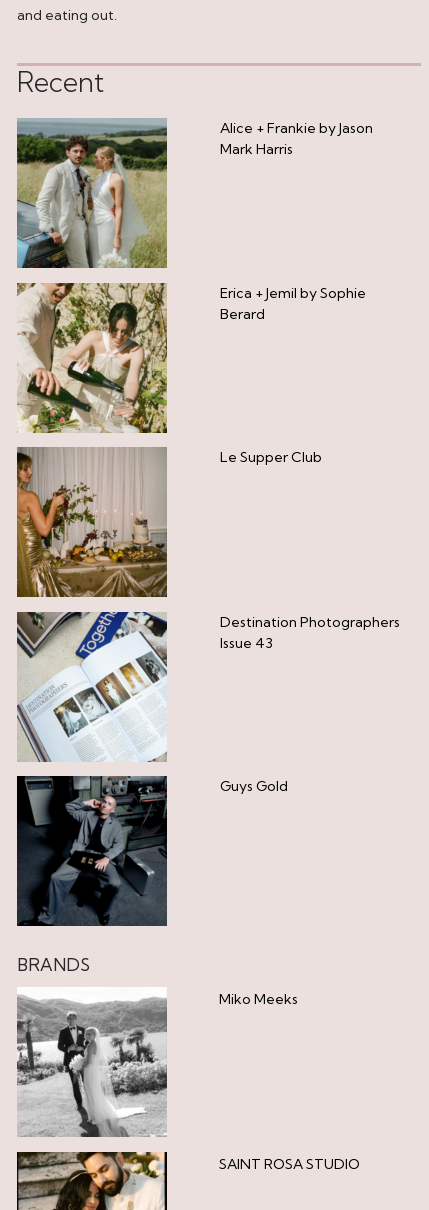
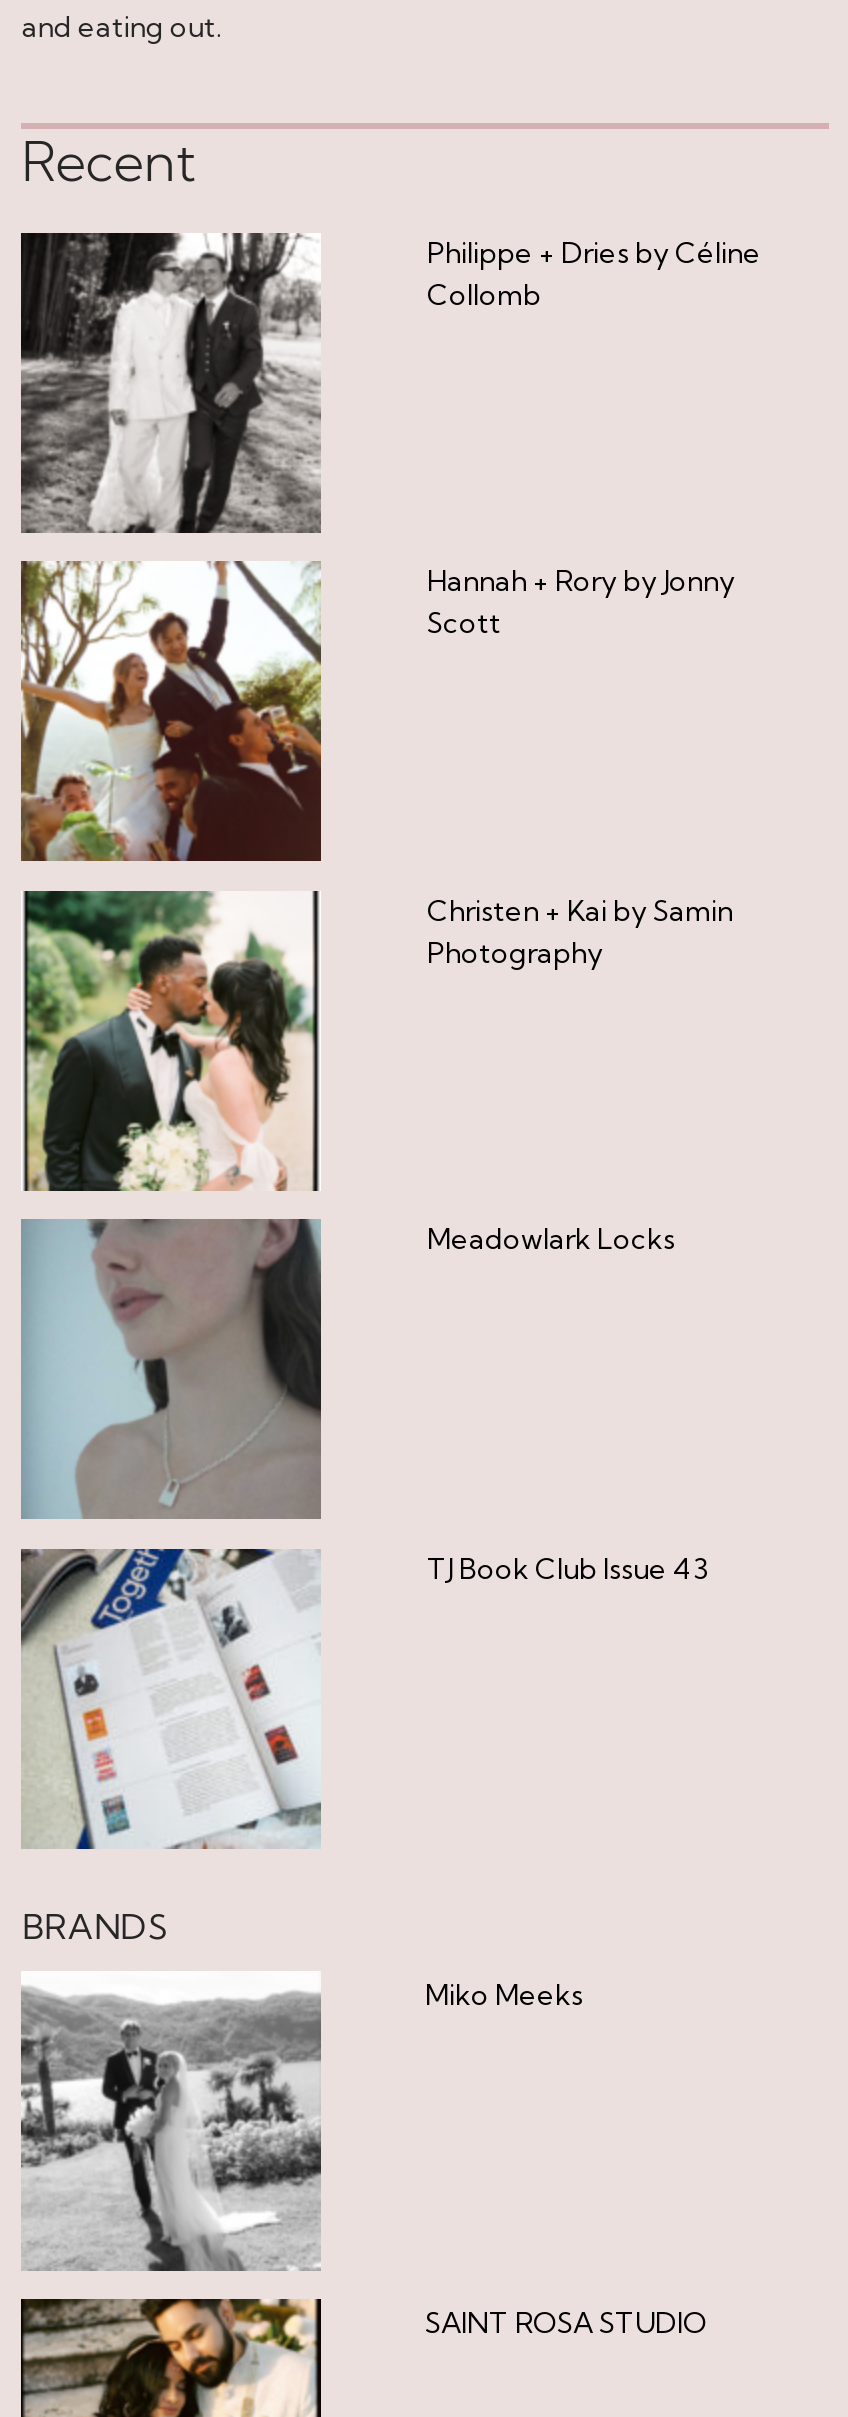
- [image]
+ [image]

- Alice + Frankie by Jason
- Mark Harris
+ Philippe + Dries by Céline
+ Collomb

- [image]
+ [image]

- Erica + Jemil by Sophie
- Berard
+ Hannah + Rory by Jonny
+ Scott

- [image]
+ [image]

- Le Supper Club
+ Christen + Kai by Samin
+ Photography

- [image]
+ [image]

- Destination Photographers
- Issue 43
+ Meadowlark Locks

- [image]
+ [image]

- Guys Gold
+ TJ Book Club Issue 43
